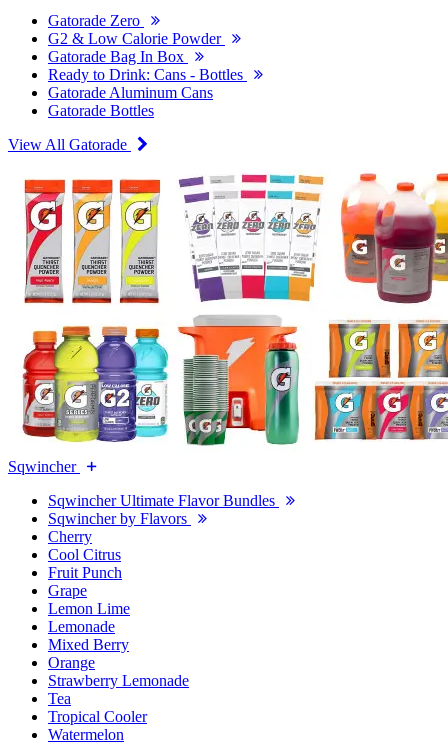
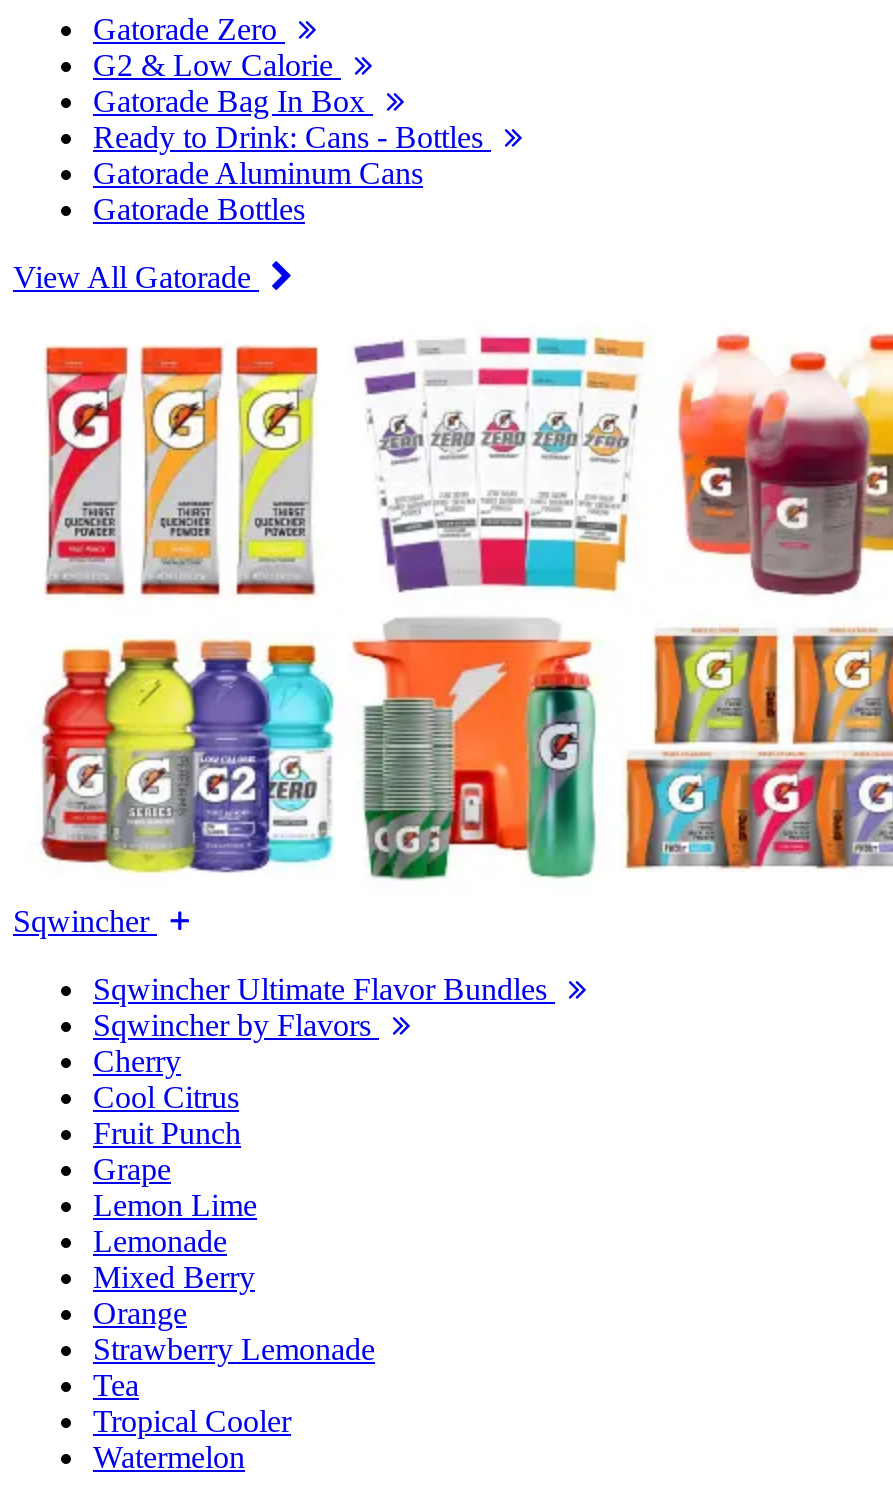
- G2 & Low Calorie Powder
+ G2 & Low Calorie
